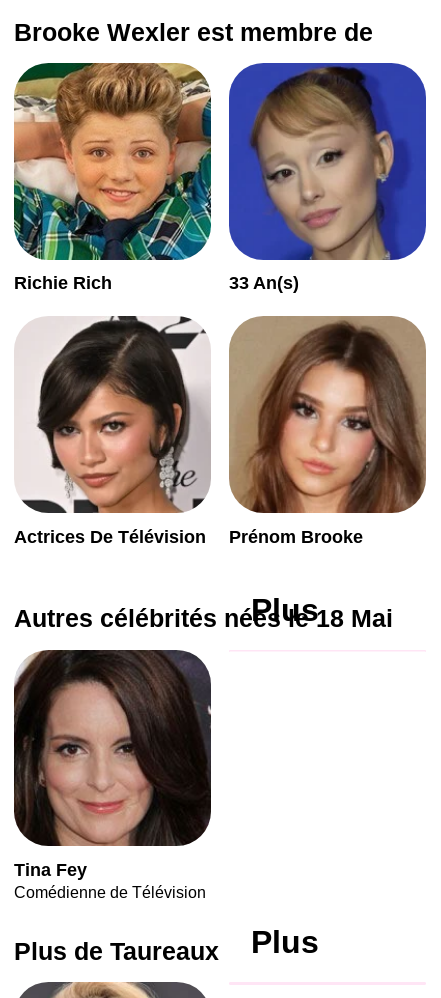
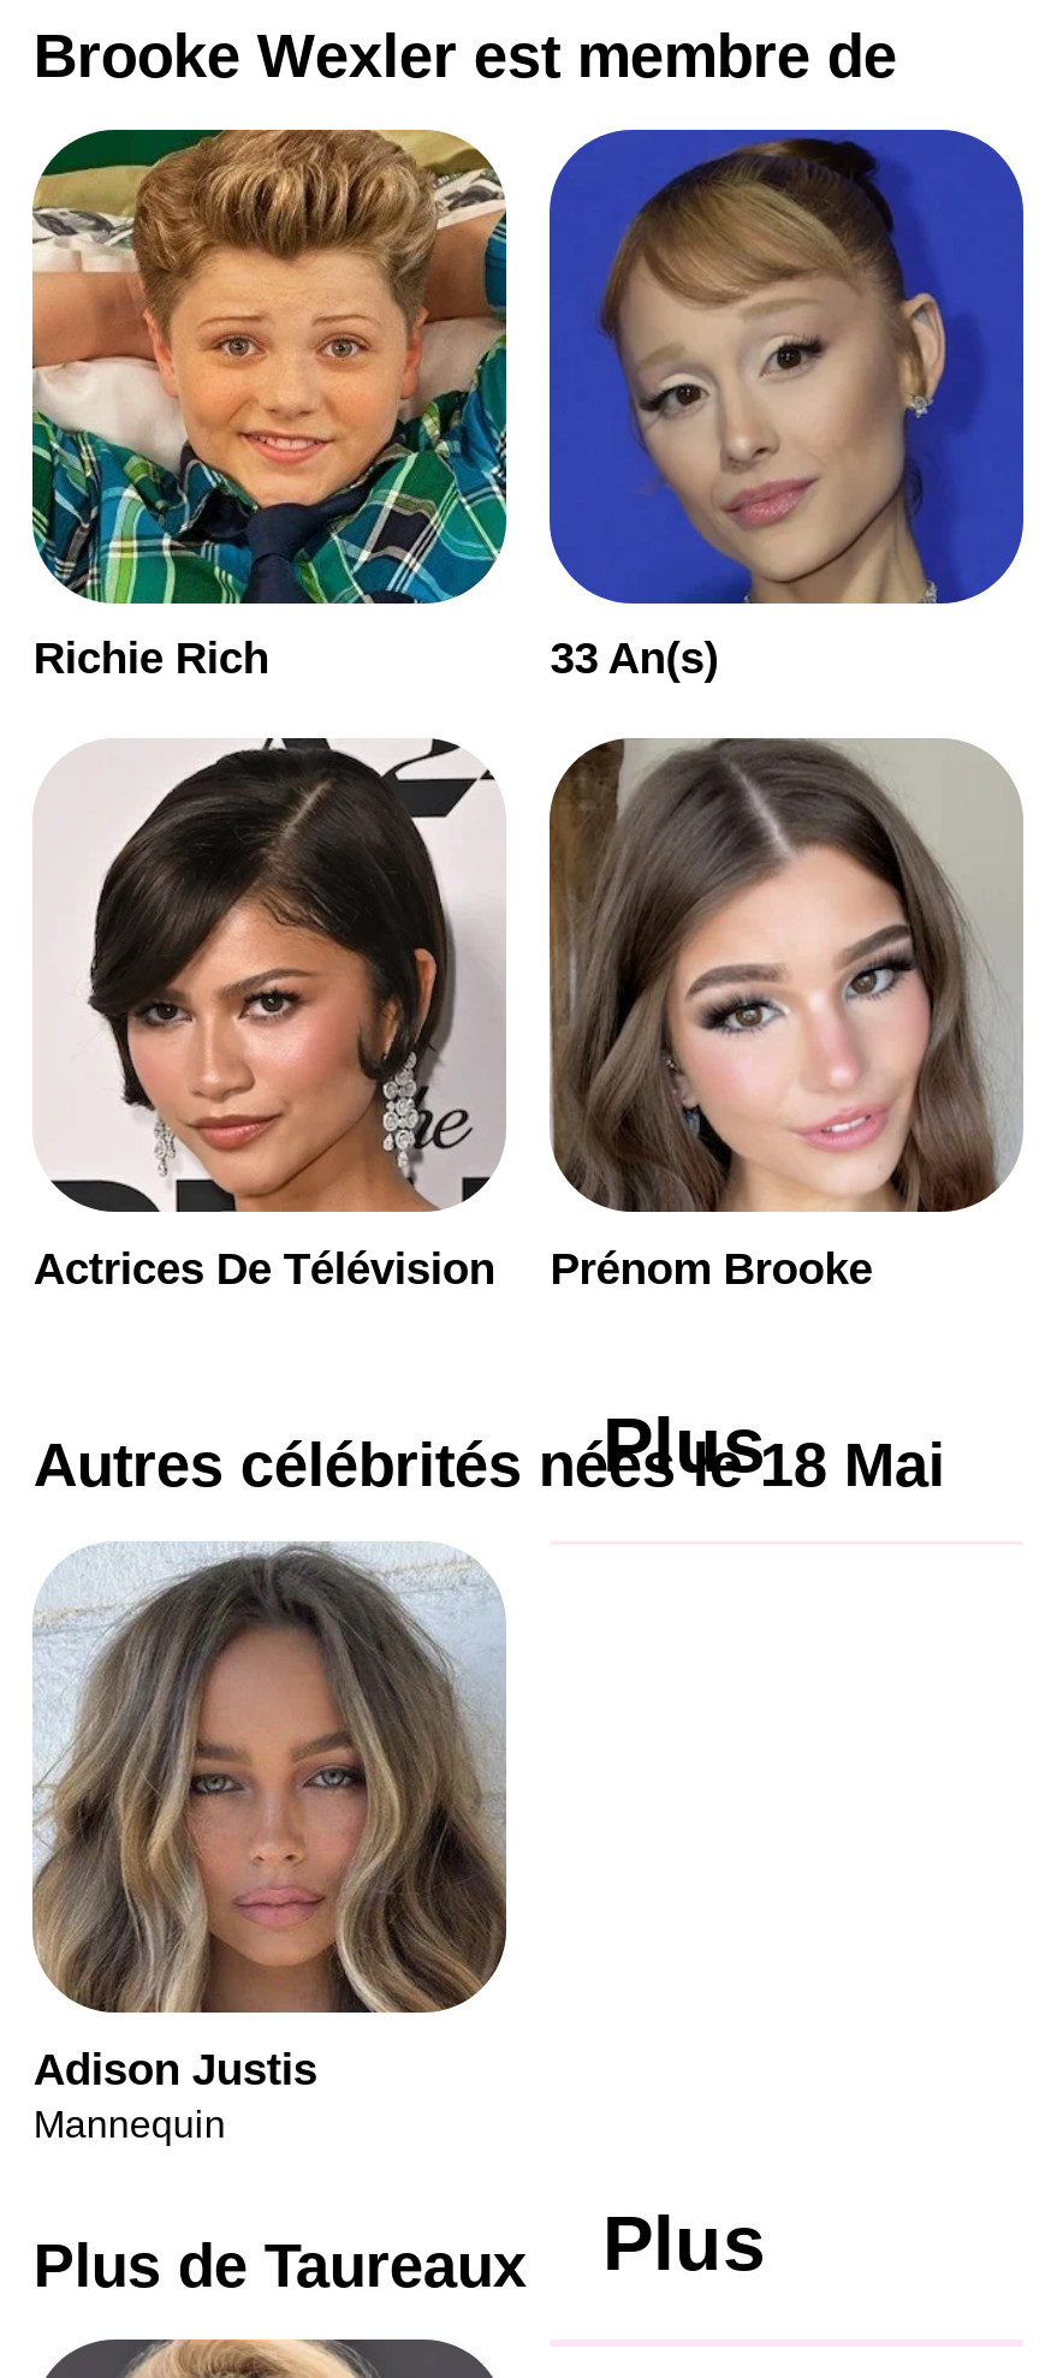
- [image]
+ [image]

- [image]
- Tina Fey
- Comédienne de Télévision
+ [image]
+ Adison Justis
+ Mannequin
